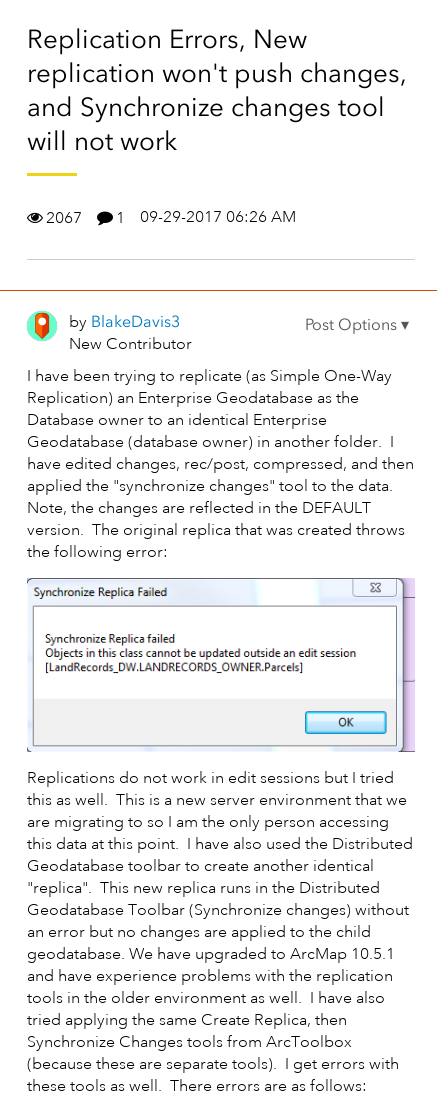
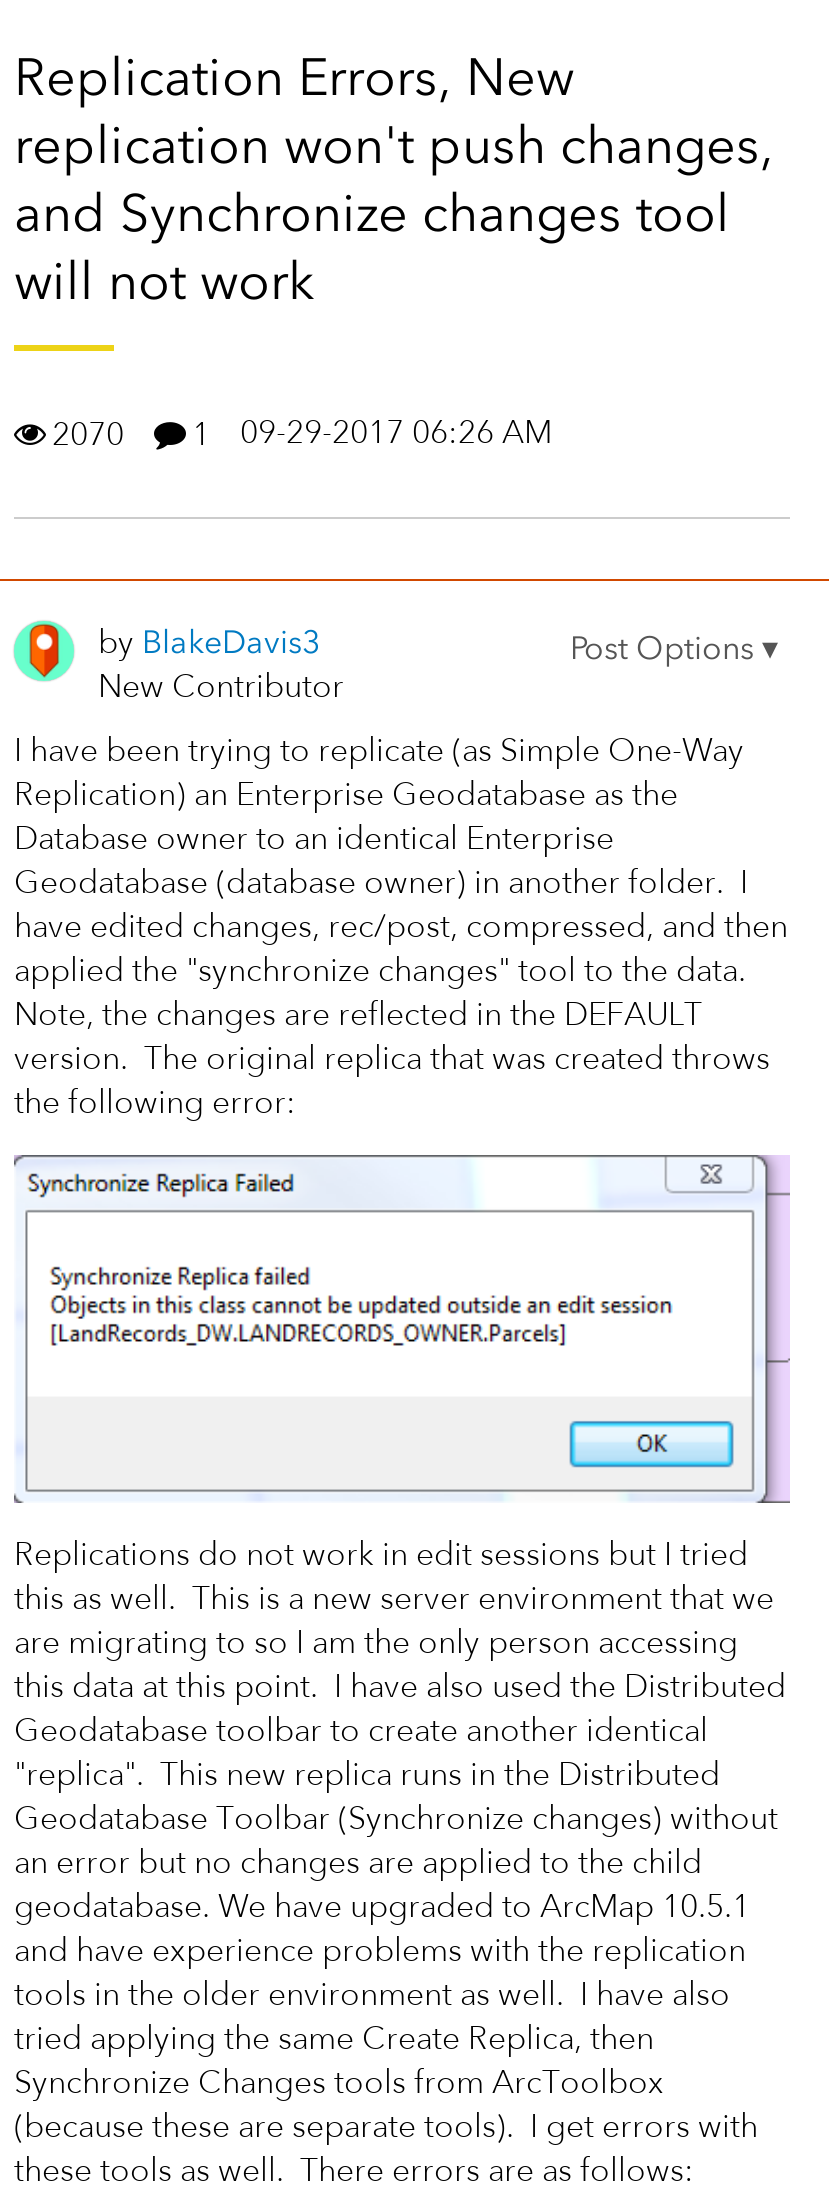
- 2067 1 09-29-2017 06:26 AM
+ 2070 1 09-29-2017 06:26 AM
